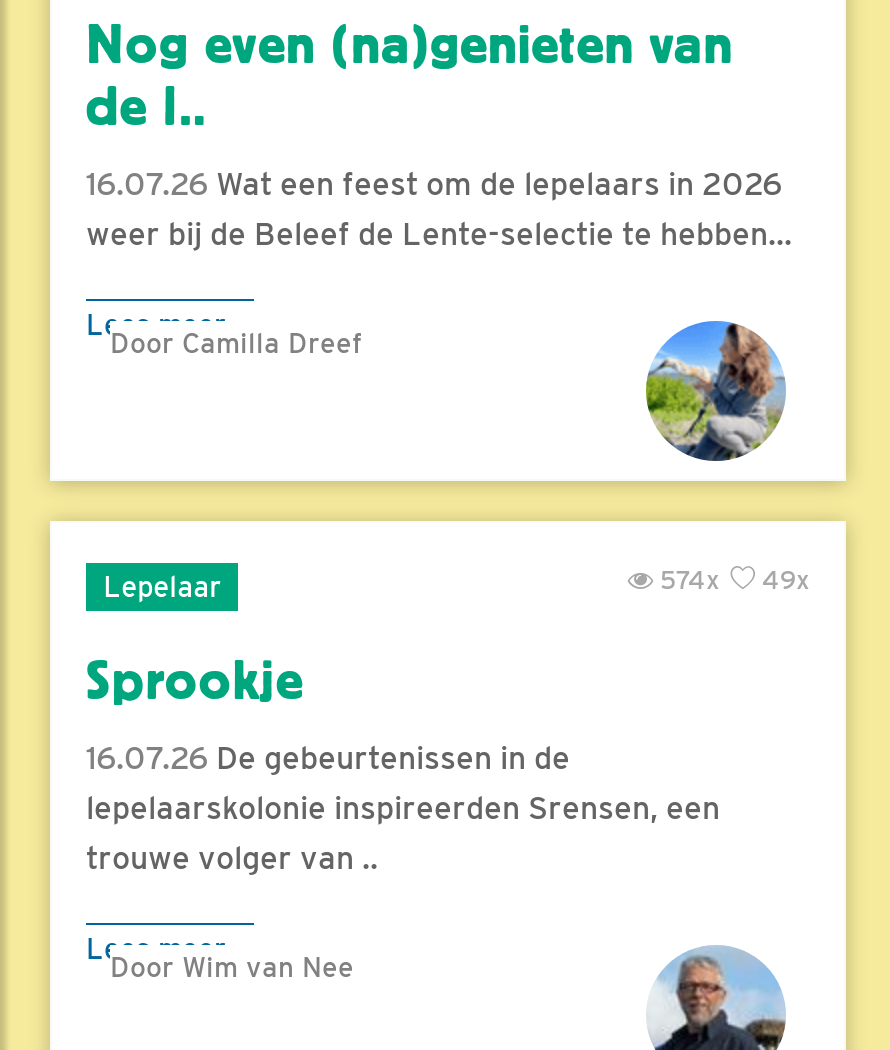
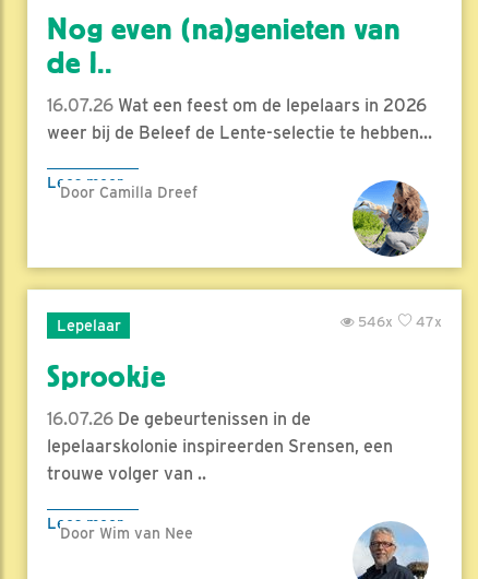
- 49x
- 574x
+ 47x
+ 546x
